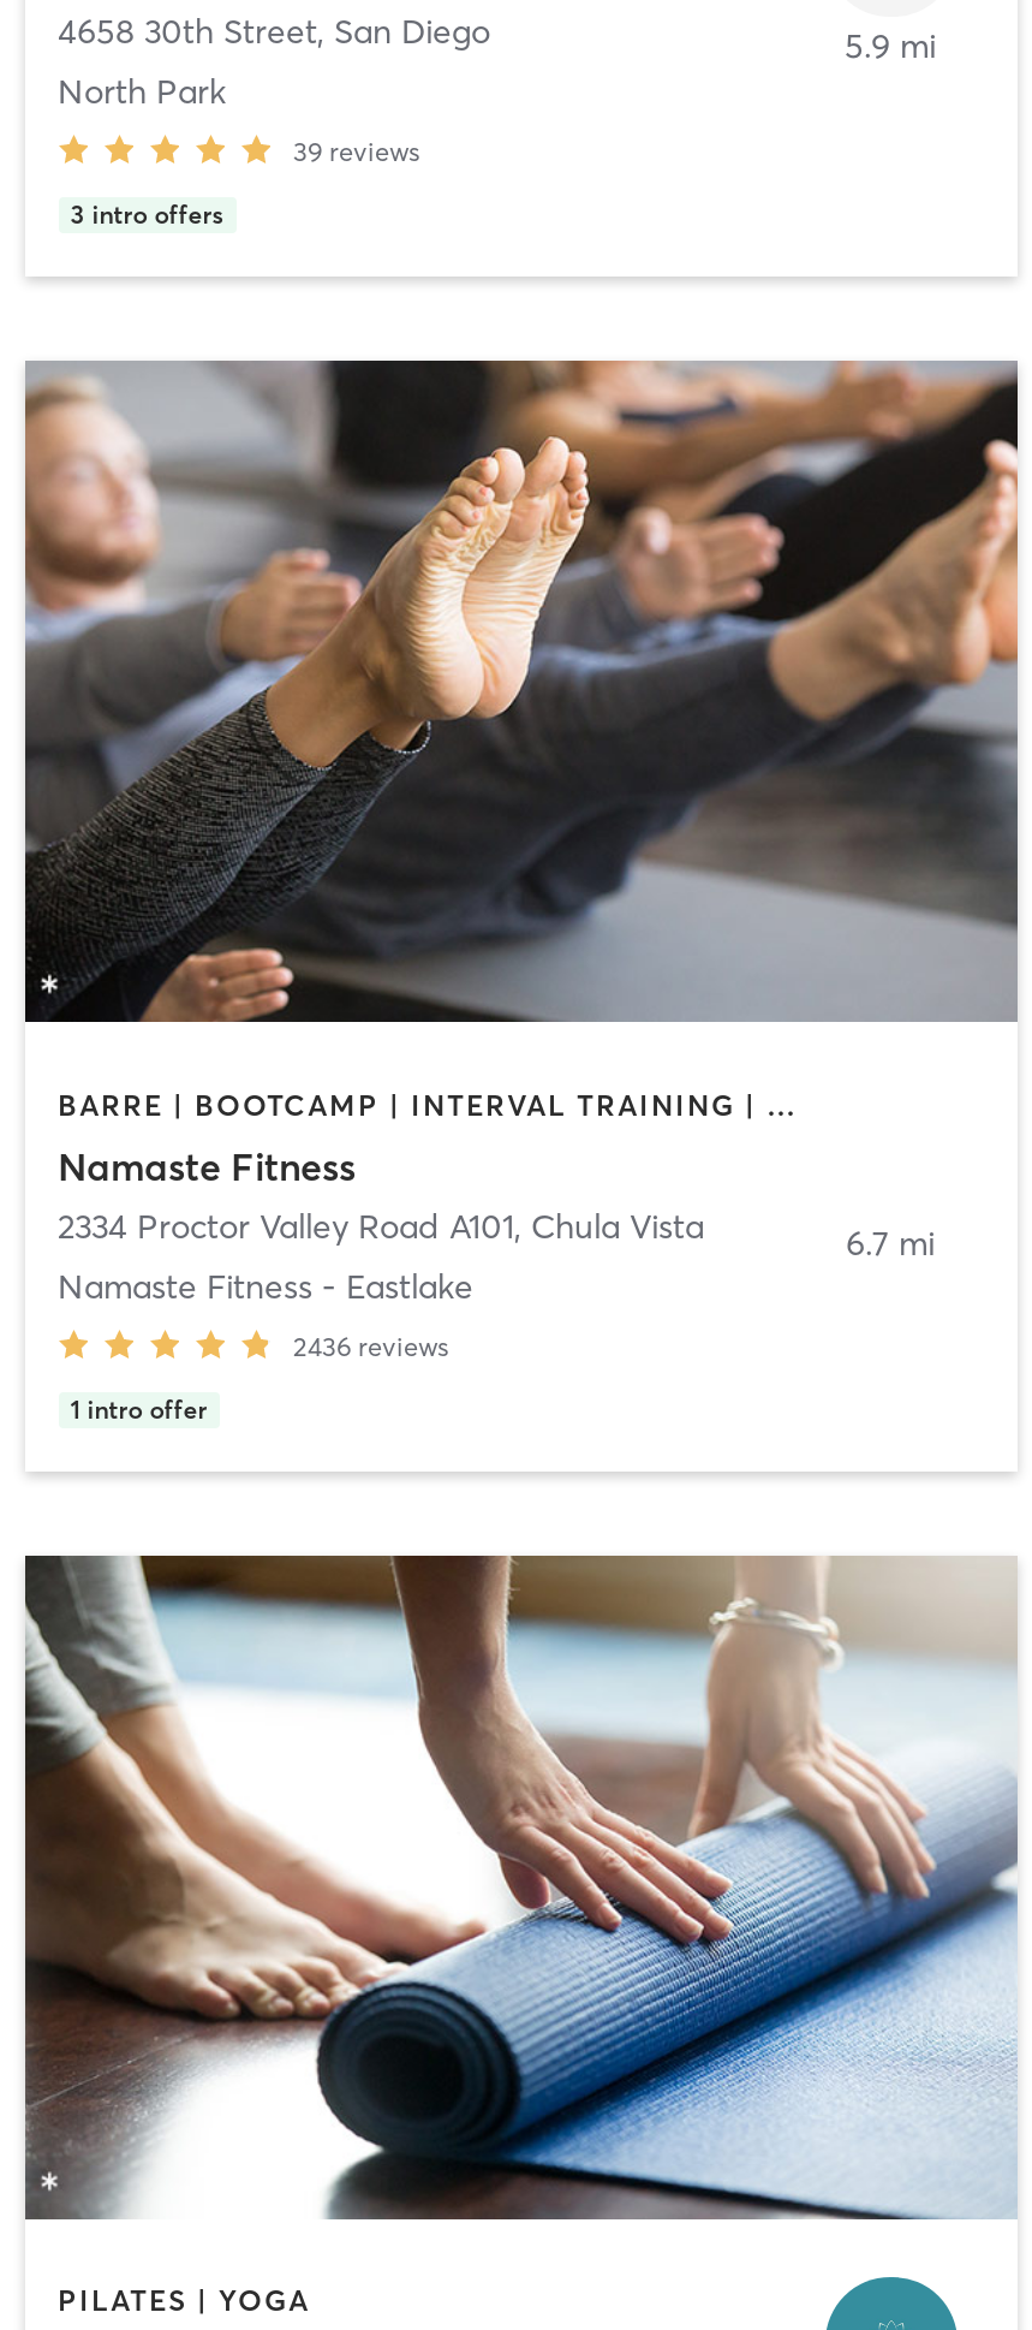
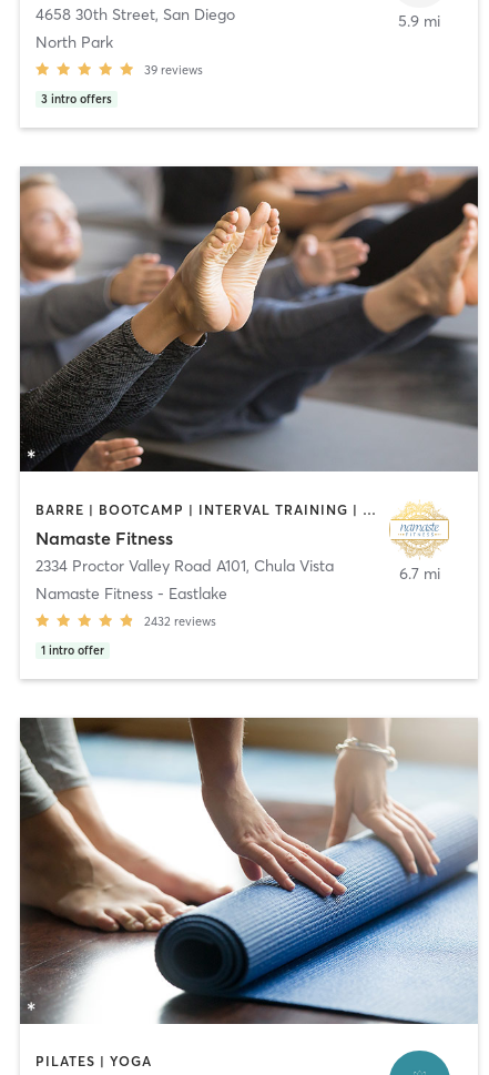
+ [image]

- 2436 reviews
+ 2432 reviews
